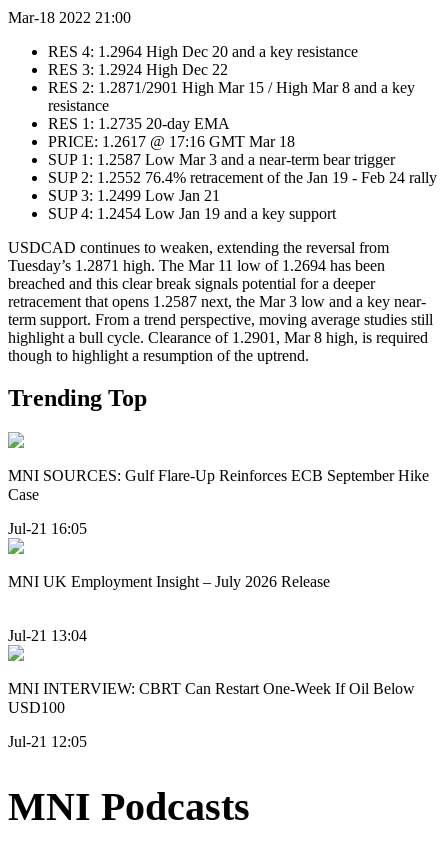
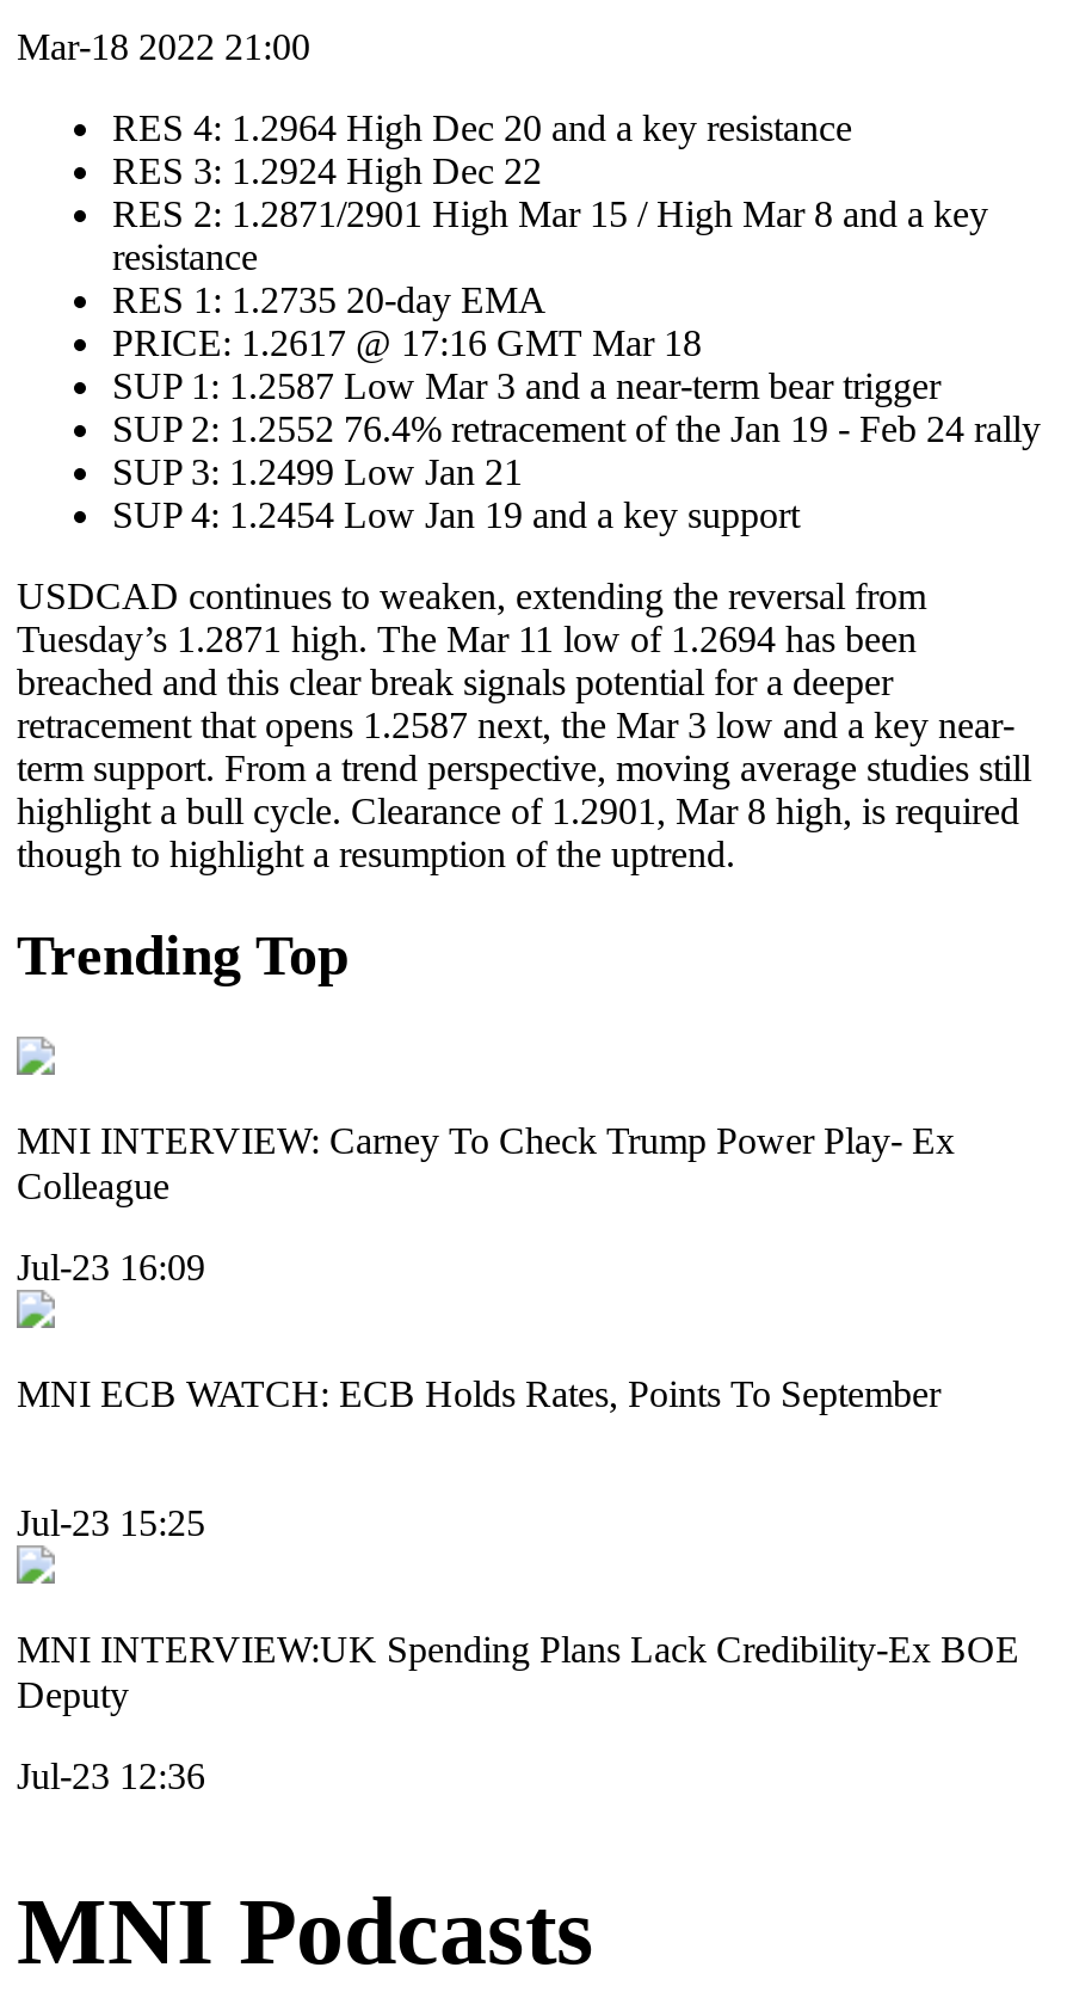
- MNI SOURCES: Gulf Flare-Up Reinforces ECB September Hike
- Case
+ MNI INTERVIEW: Carney To Check Trump Power Play- Ex
+ Colleague

- Jul-21 16:05
+ Jul-23 16:09

- MNI UK Employment Insight – July 2026 Release
+ MNI ECB WATCH: ECB Holds Rates, Points To September

- Jul-21 13:04
+ Jul-23 15:25

- MNI INTERVIEW: CBRT Can Restart One-Week If Oil Below
- USD100
+ MNI INTERVIEW:UK Spending Plans Lack Credibility-Ex BOE
+ Deputy

- Jul-21 12:05
+ Jul-23 12:36
